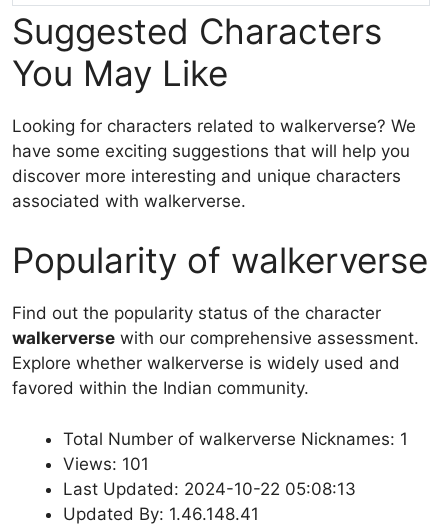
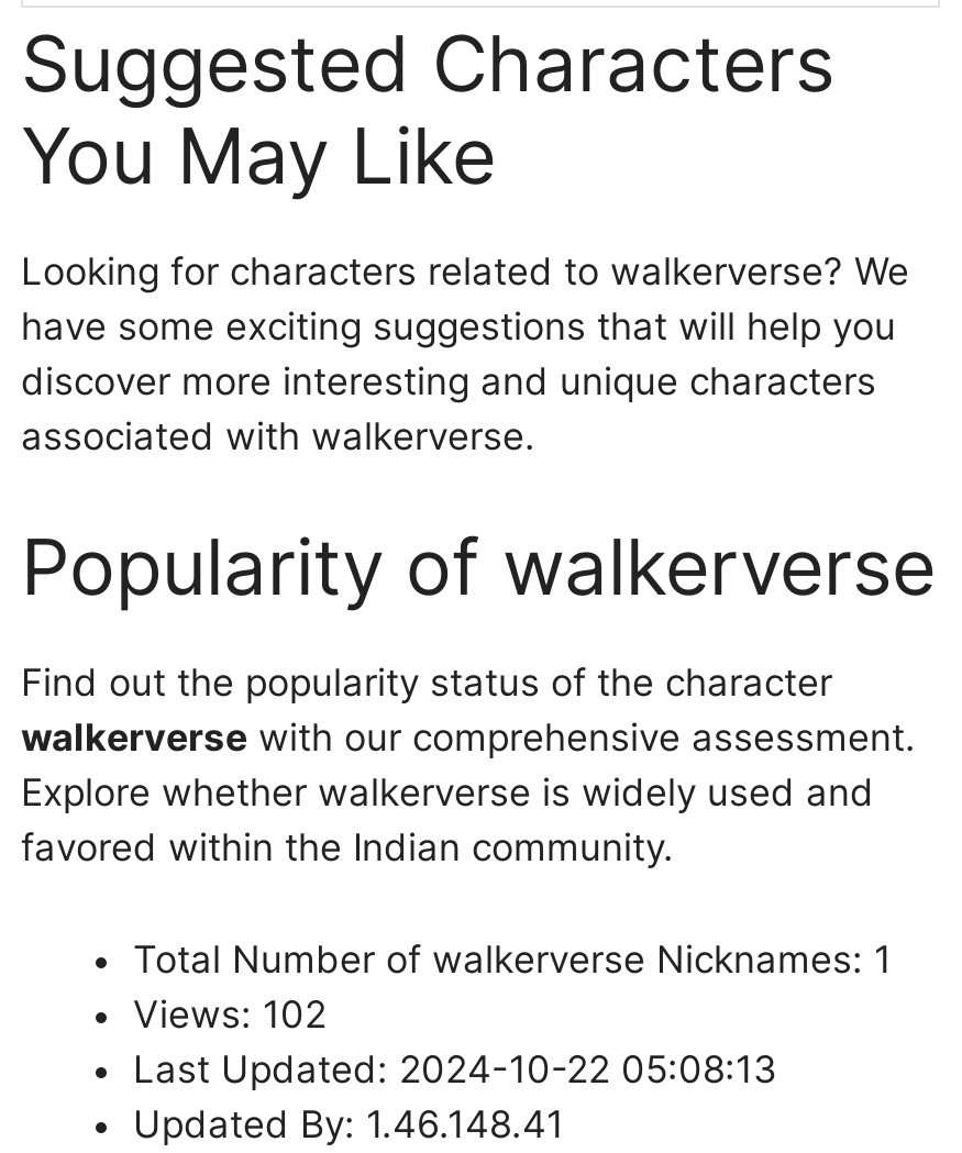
- Views: 101
+ Views: 102
